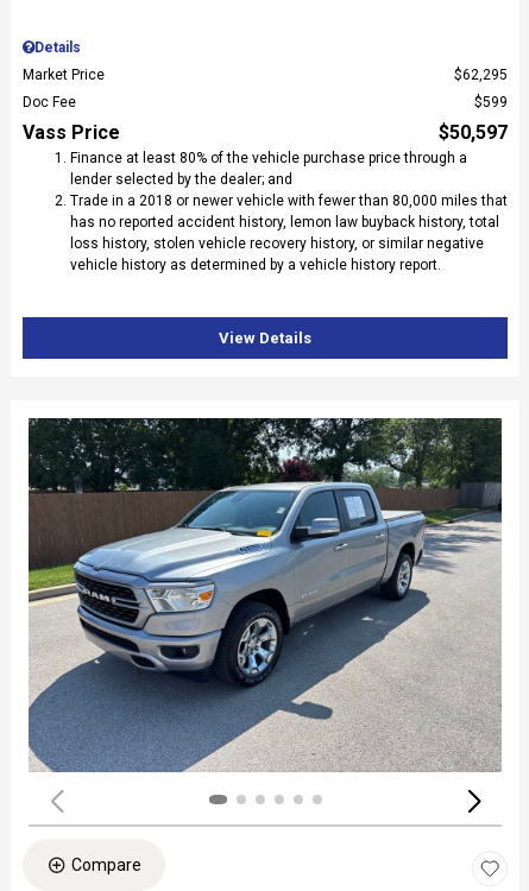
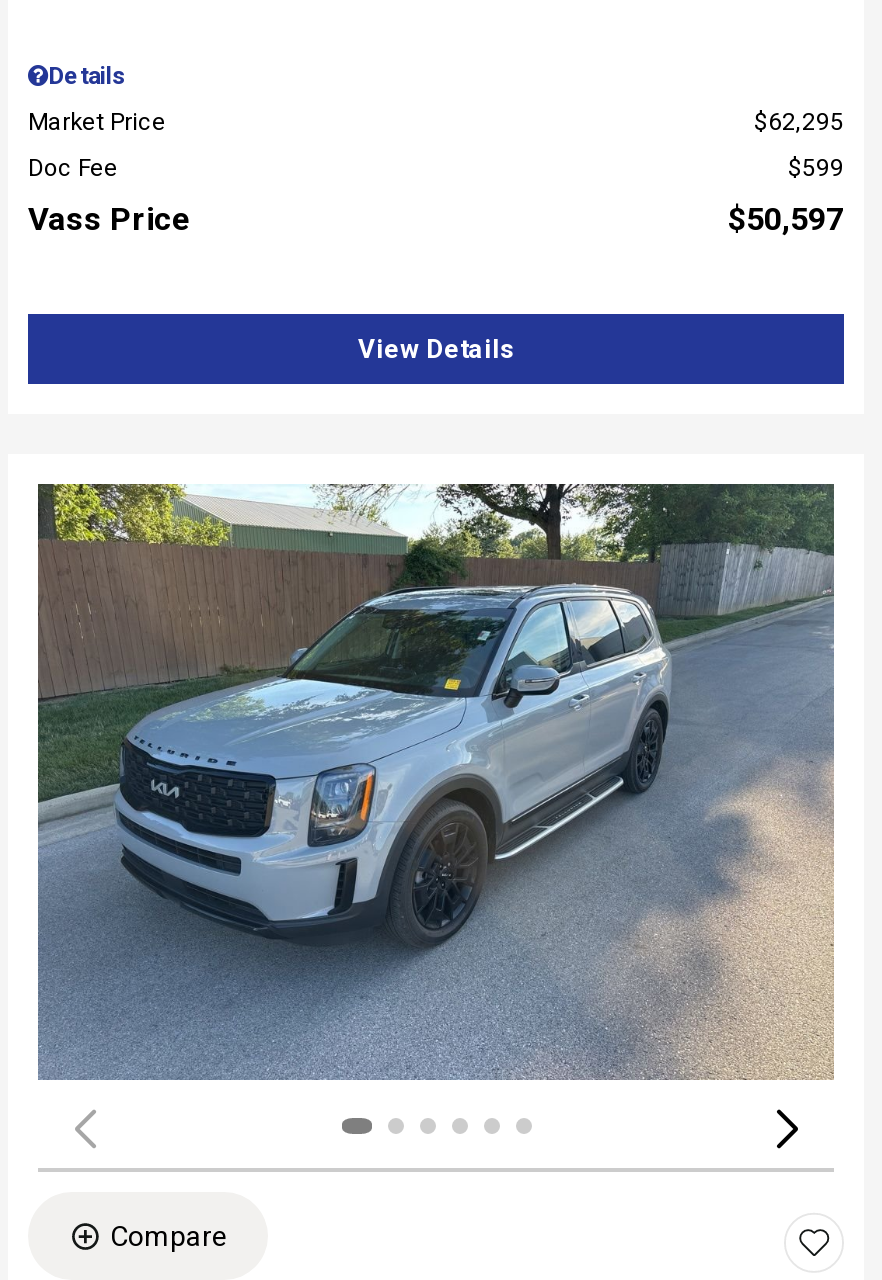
- Finance at least 80% of the vehicle purchase price through a
- lender selected by the dealer; and
- Trade in a 2018 or newer vehicle with fewer than 80,000 miles that
- has no reported accident history, lemon law buyback history, total
- loss history, stolen vehicle recovery history, or similar negative
- vehicle history as determined by a vehicle history report.

- [image]
+ [image]
